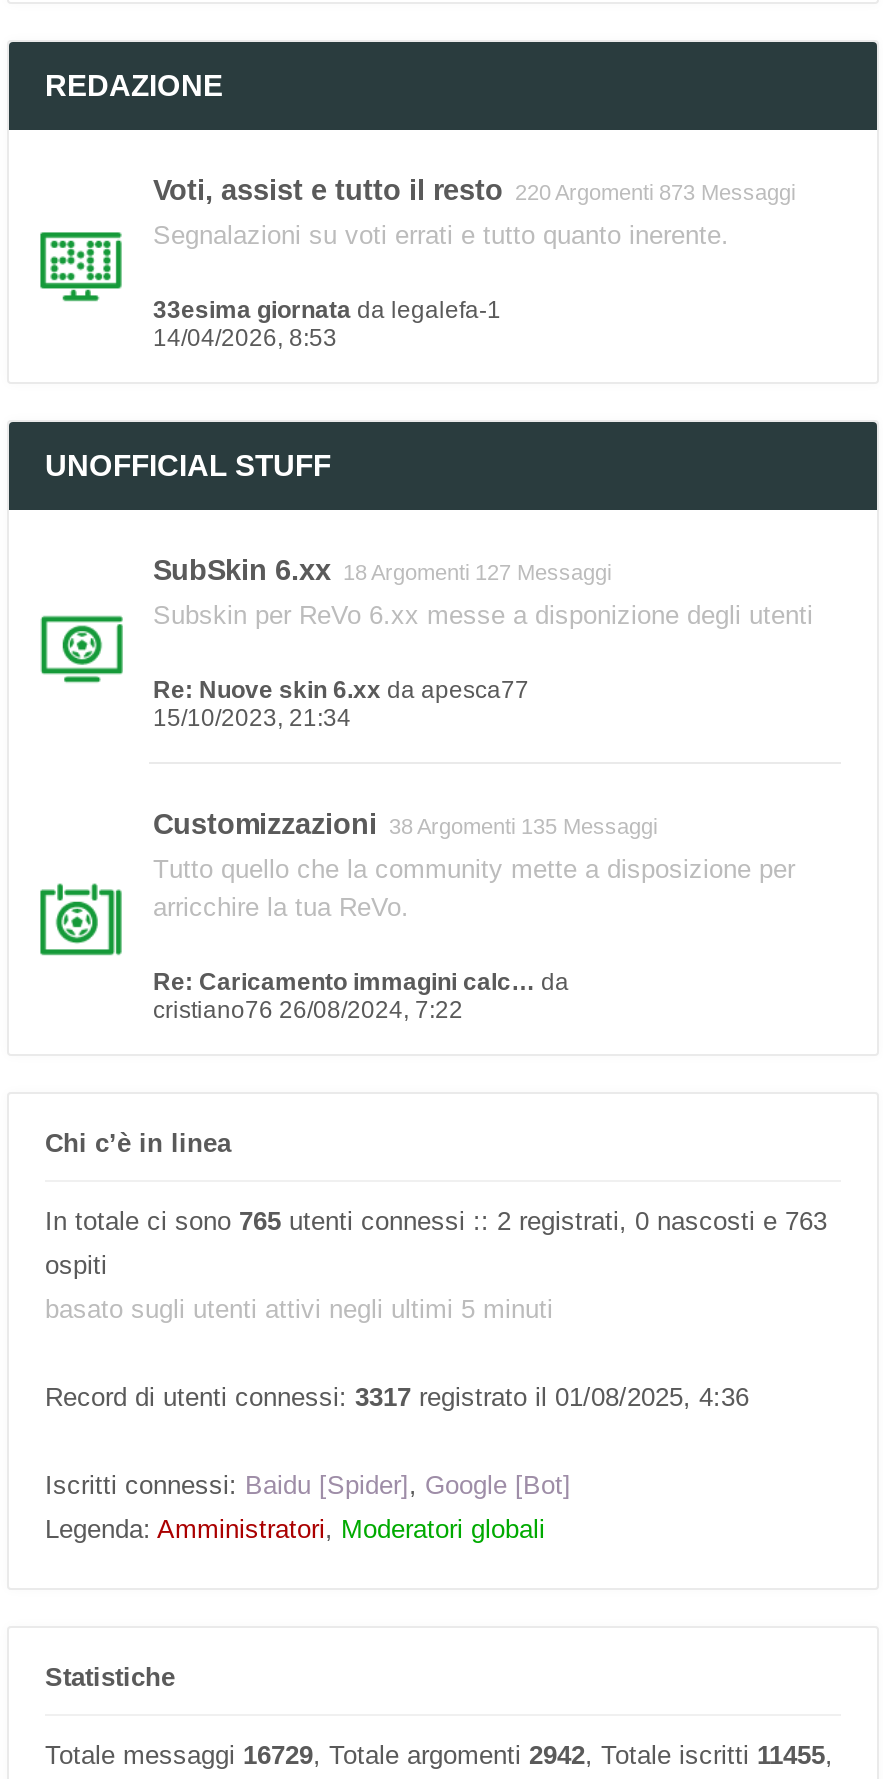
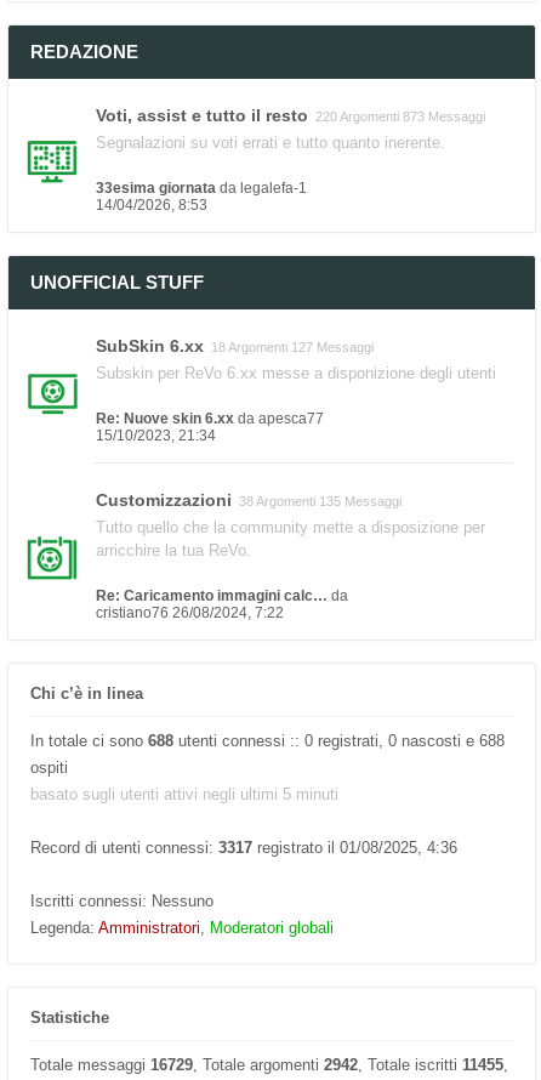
- In totale ci sono 765 utenti connessi :: 2 registrati, 0 nascosti e 763
+ In totale ci sono 688 utenti connessi :: 0 registrati, 0 nascosti e 688

- Iscritti connessi: Baidu [Spider], Google [Bot]
+ Iscritti connessi: Nessuno
